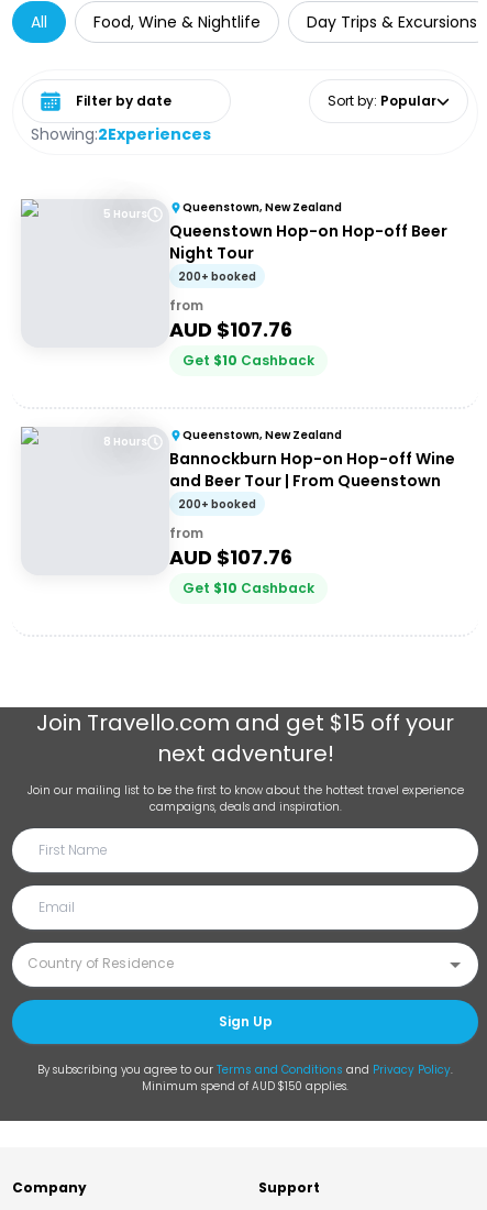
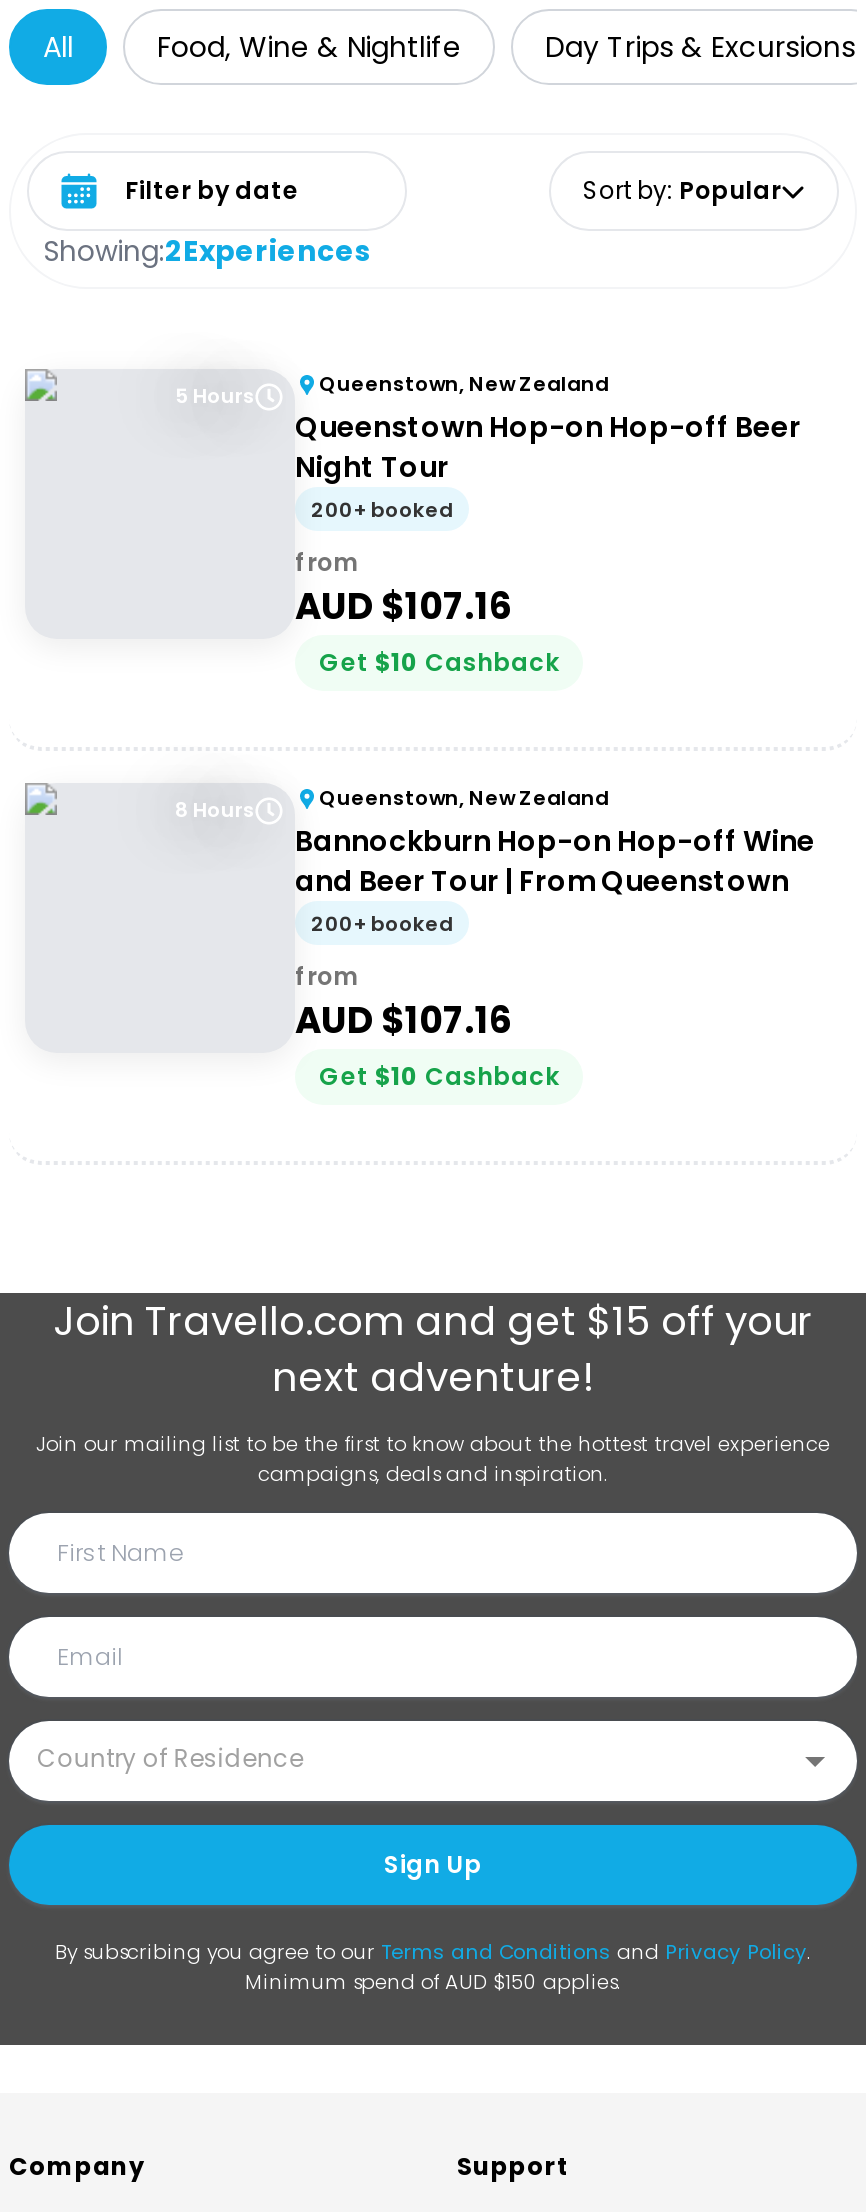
- AUD $107.76
+ AUD $107.16

- AUD $107.76
+ AUD $107.16
